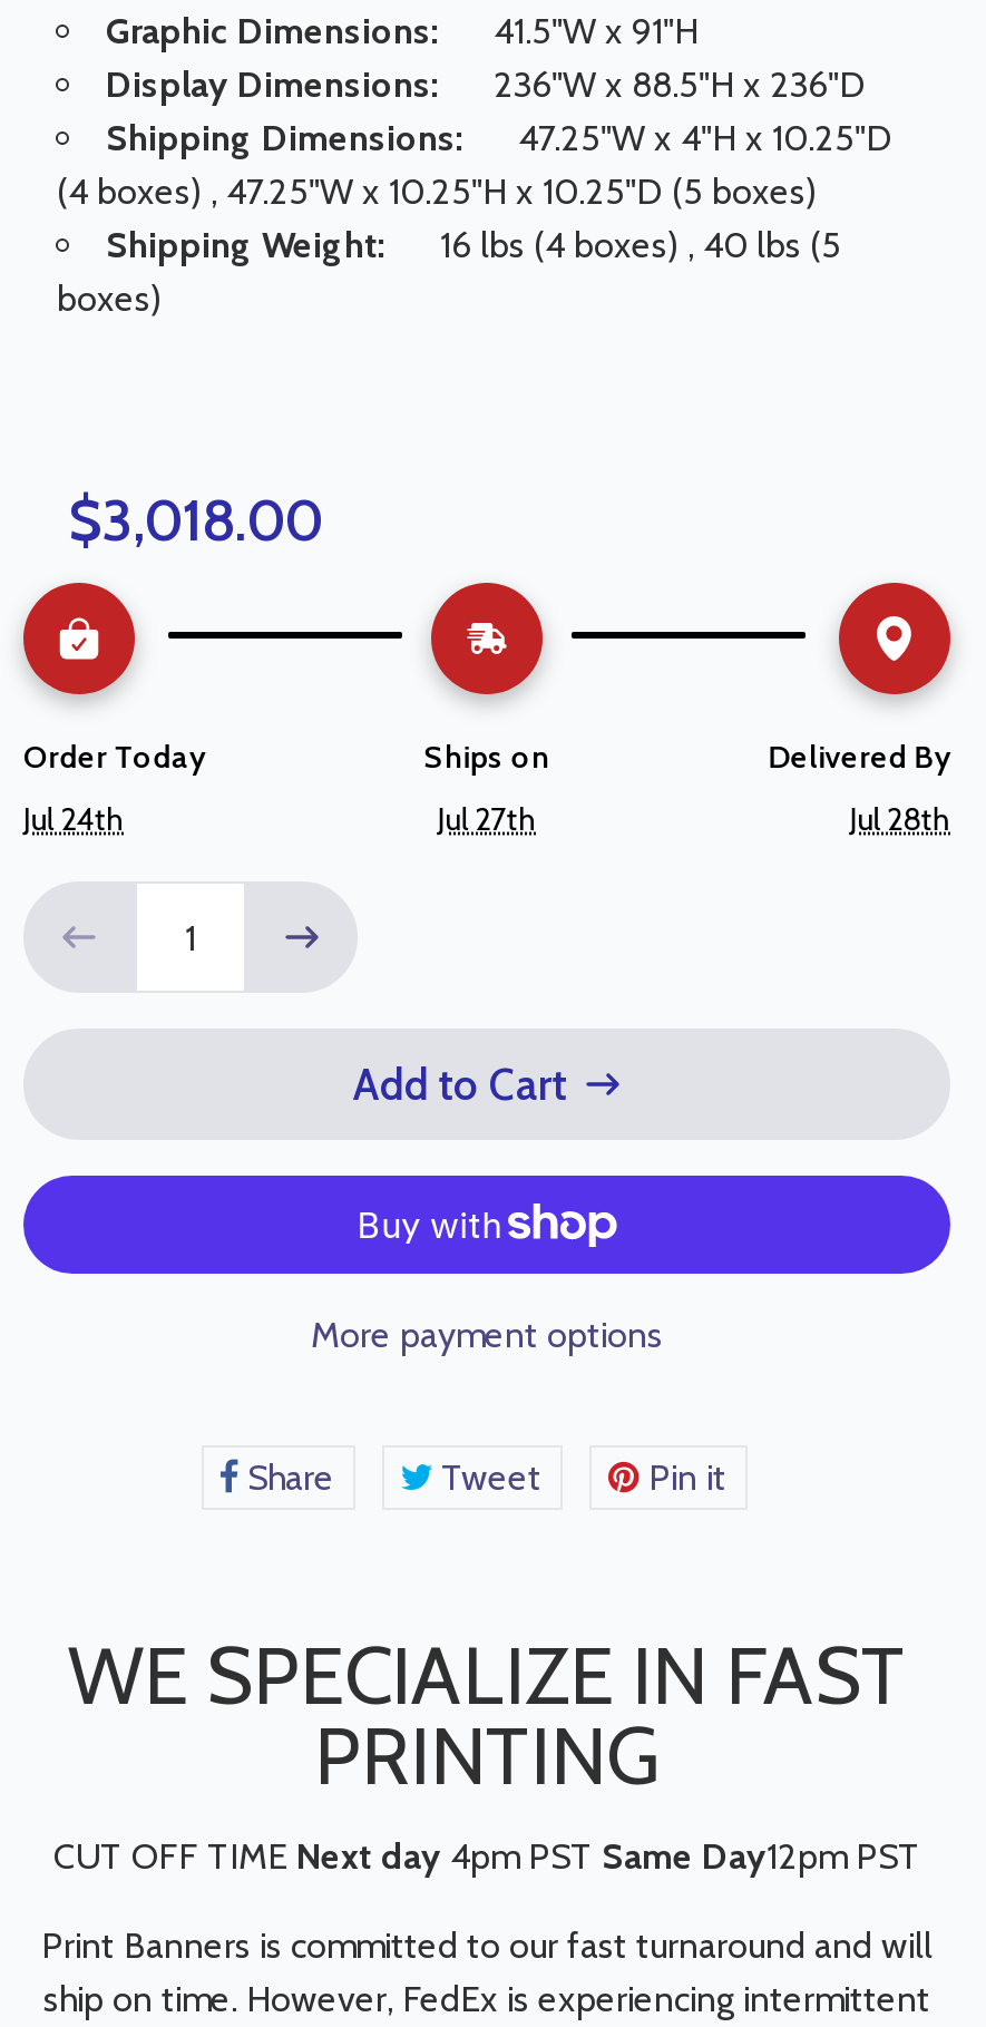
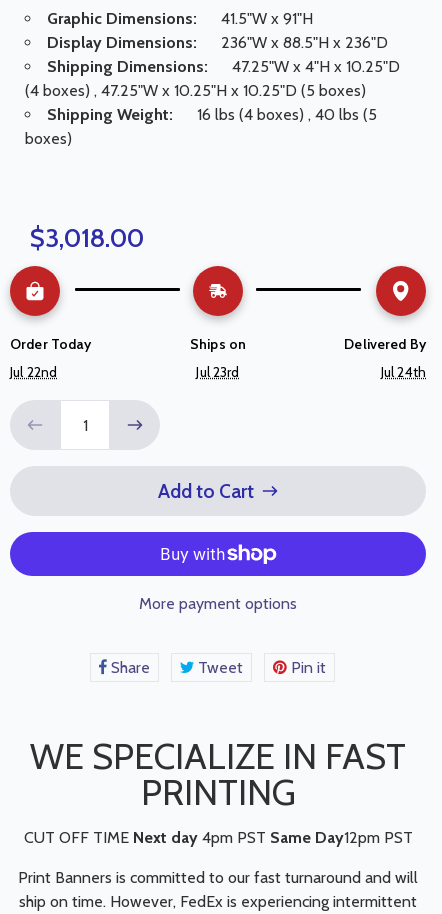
- Jul 24th
+ Jul 22nd

- Jul 27th
+ Jul 23rd

- Jul 28th
+ Jul 24th
